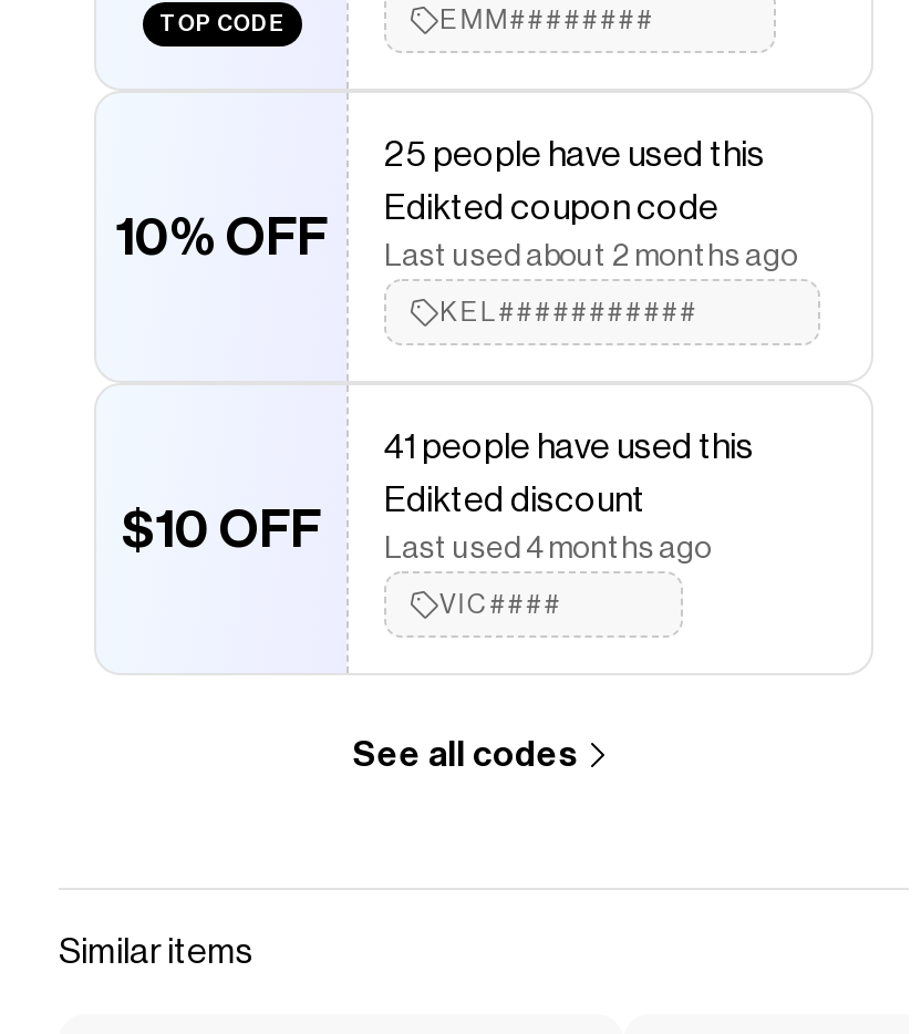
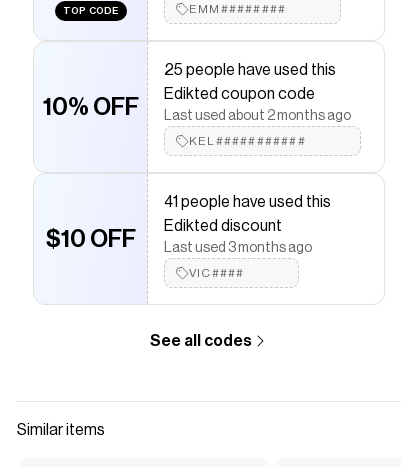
- Last used 4 months ago
+ Last used 3 months ago
